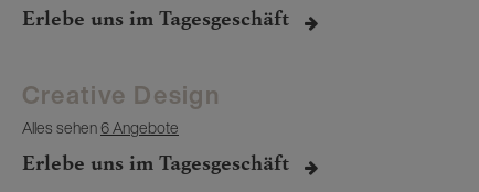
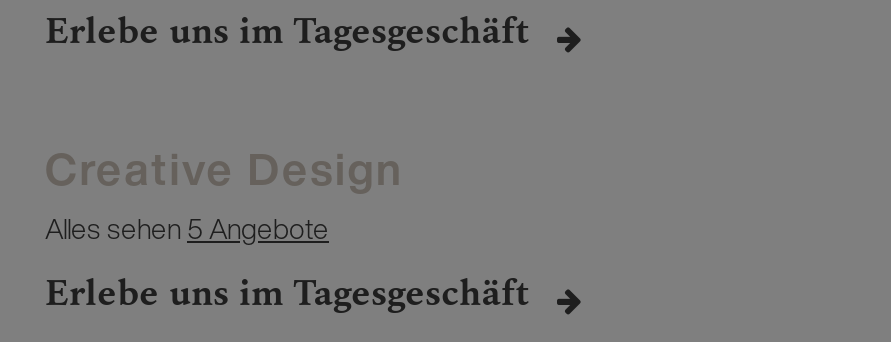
- Alles sehen 6 Angebote
+ Alles sehen 5 Angebote
